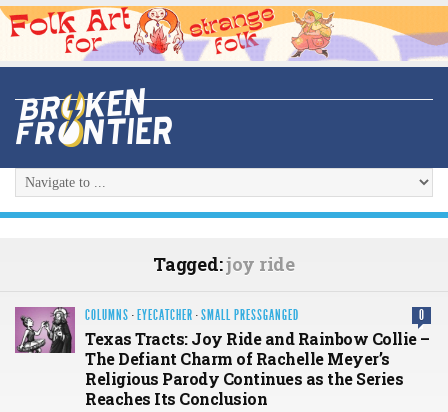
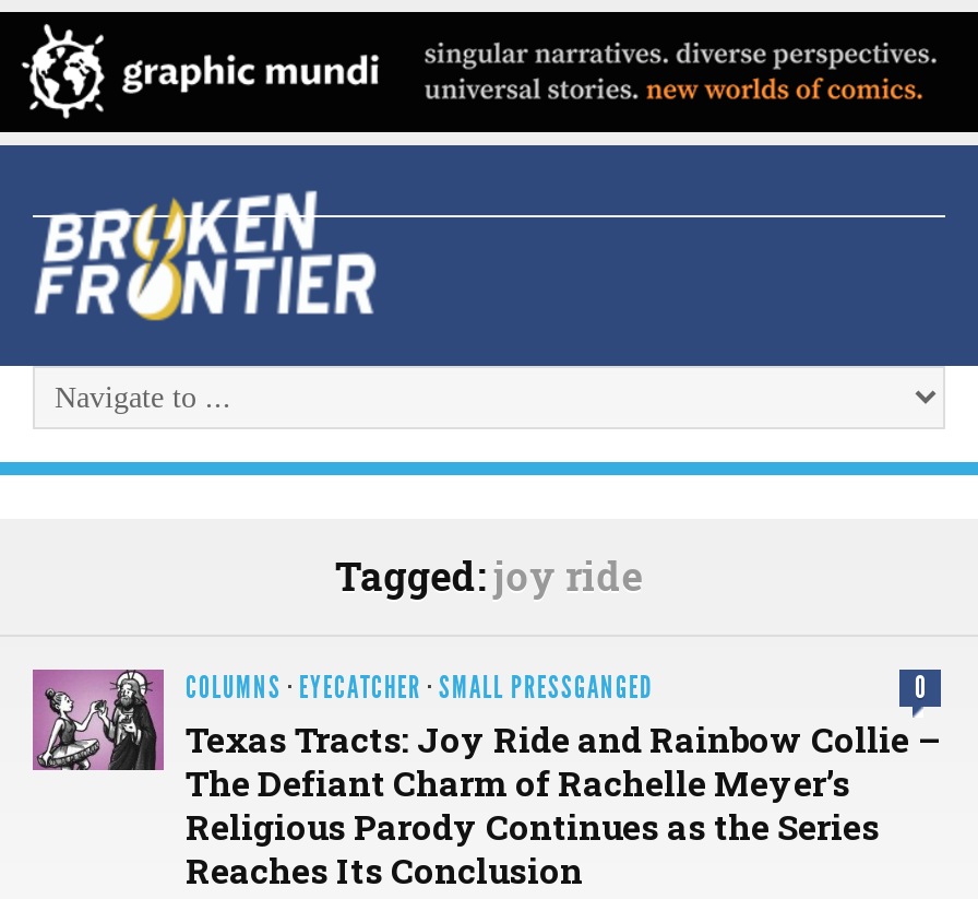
- [image]
+ [image]
